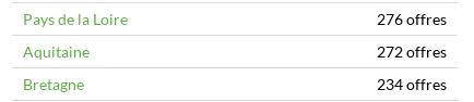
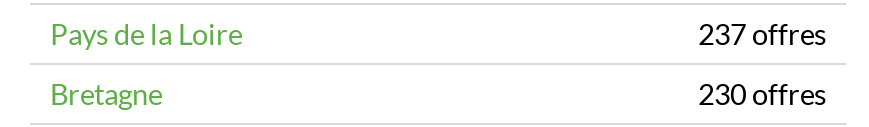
- 276 offres
- Aquitaine
- 272 offres
+ 237 offres

- 234 offres
+ 230 offres
